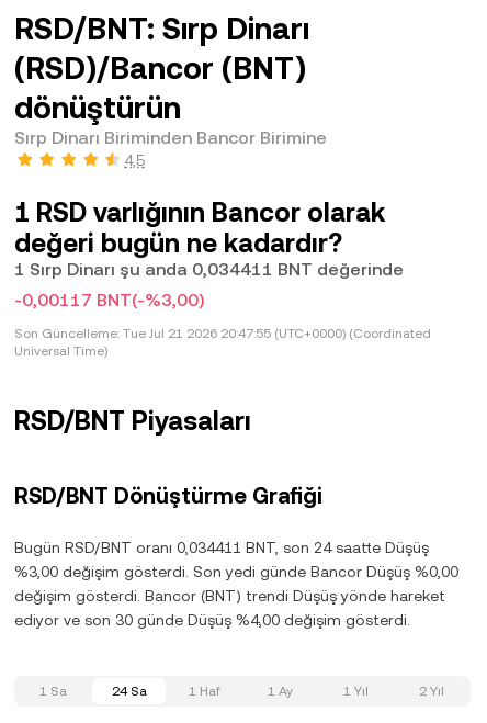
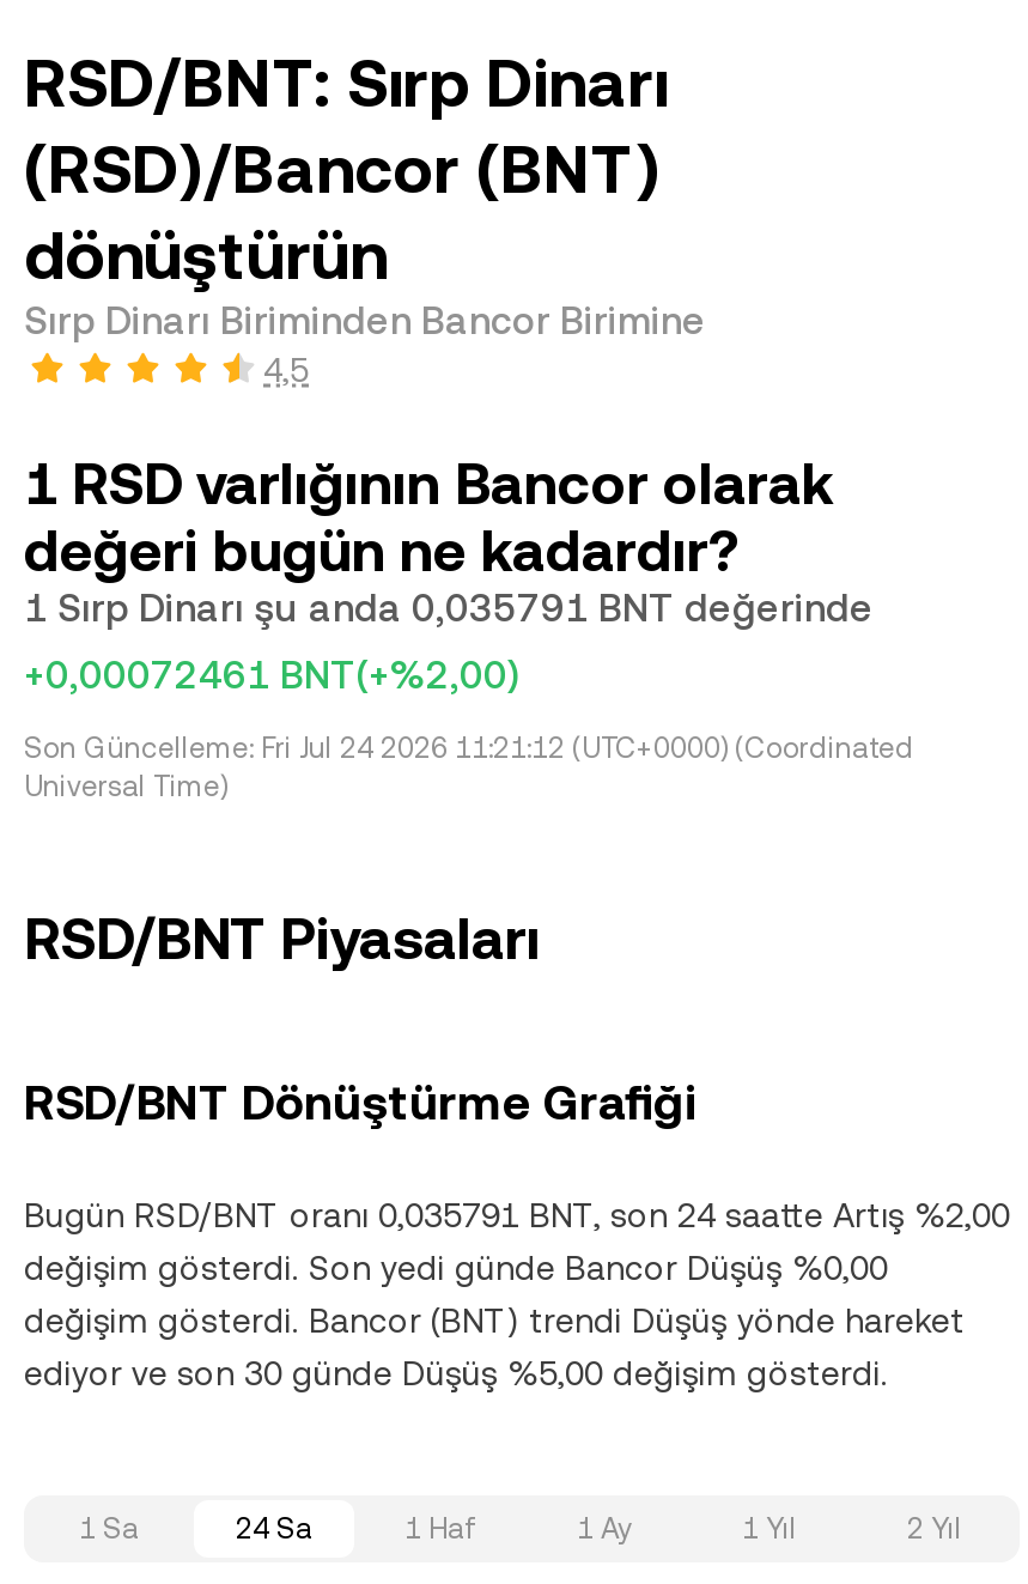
- 1 Sırp Dinarı şu anda 0,034411 BNT değerinde
+ 1 Sırp Dinarı şu anda 0,035791 BNT değerinde

- -0,00117 BNT(-%3,00)
+ +0,00072461 BNT(+%2,00)

- Son Güncelleme: Tue Jul 21 2026 20:47:55 (UTC+0000) (Coordinated
+ Son Güncelleme: Fri Jul 24 2026 11:21:12 (UTC+0000) (Coordinated

- Bugün RSD/BNT oranı 0,034411 BNT, son 24 saatte Düşüş
- %3,00 değişim gösterdi. Son yedi günde Bancor Düşüş %0,00
+ Bugün RSD/BNT oranı 0,035791 BNT, son 24 saatte Artış %2,00
+ değişim gösterdi. Son yedi günde Bancor Düşüş %0,00

- ediyor ve son 30 günde Düşüş %4,00 değişim gösterdi.
+ ediyor ve son 30 günde Düşüş %5,00 değişim gösterdi.
